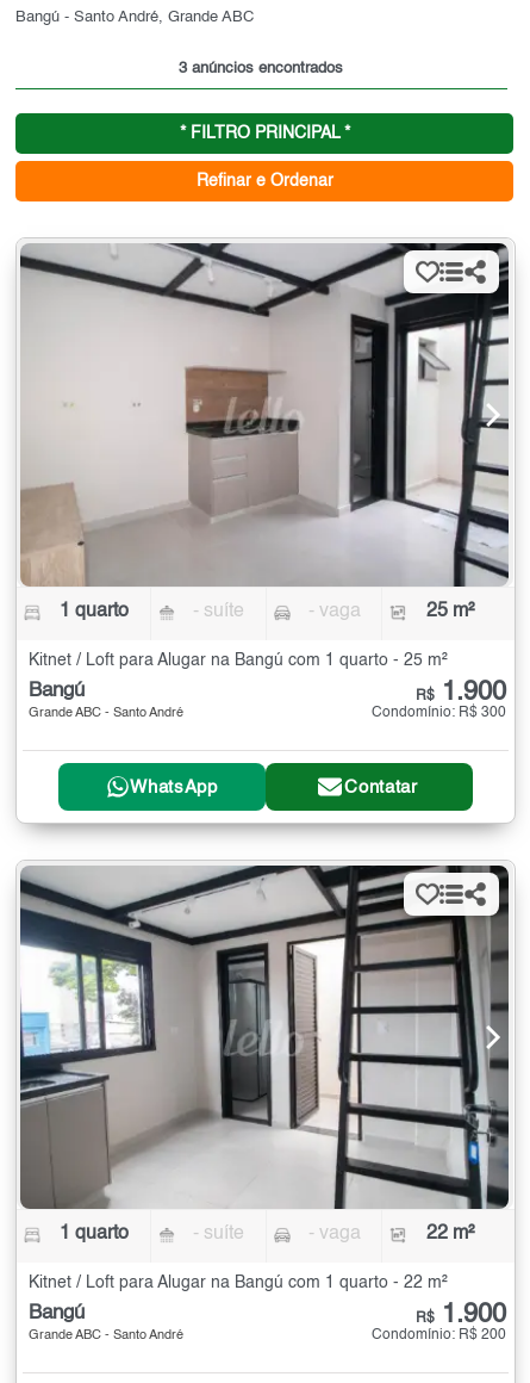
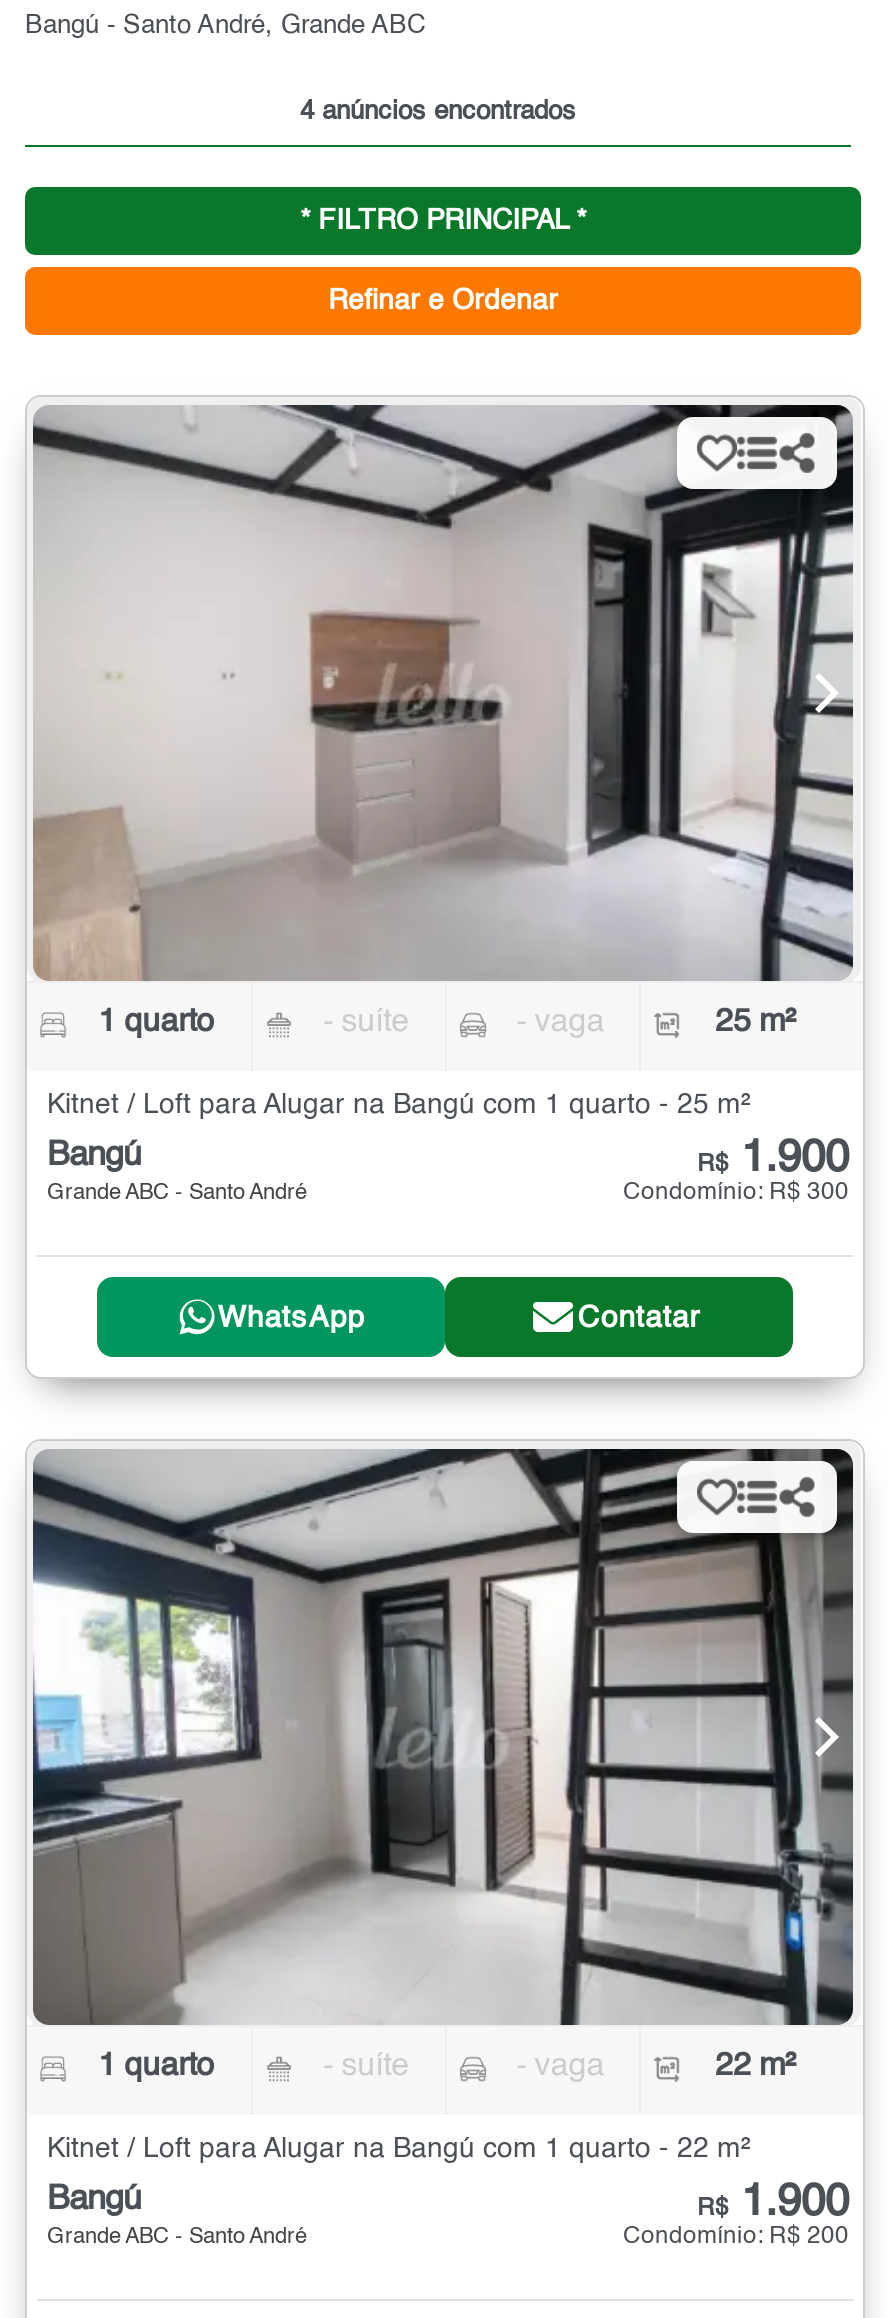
- 3 anúncios encontrados
+ 4 anúncios encontrados
